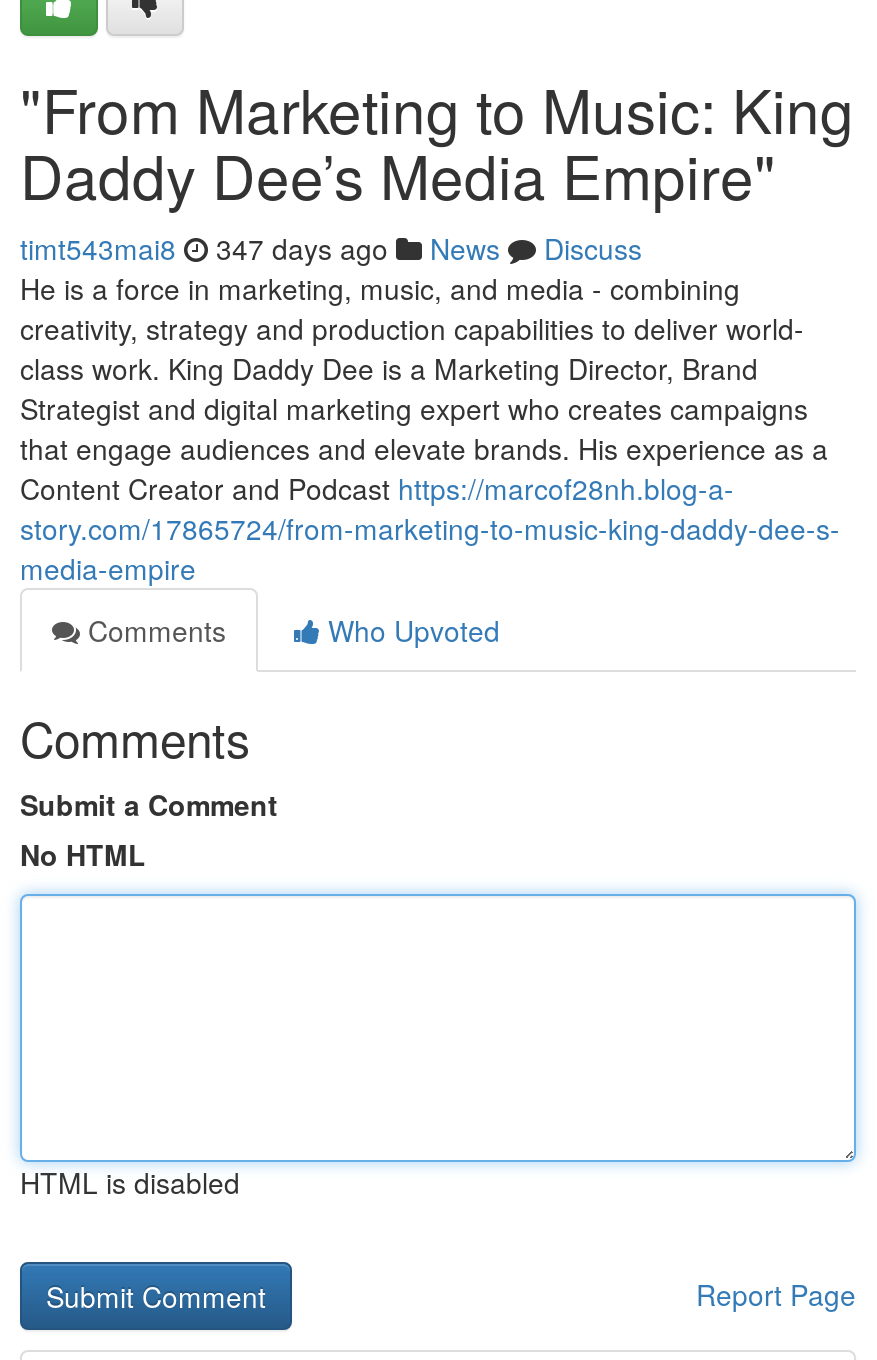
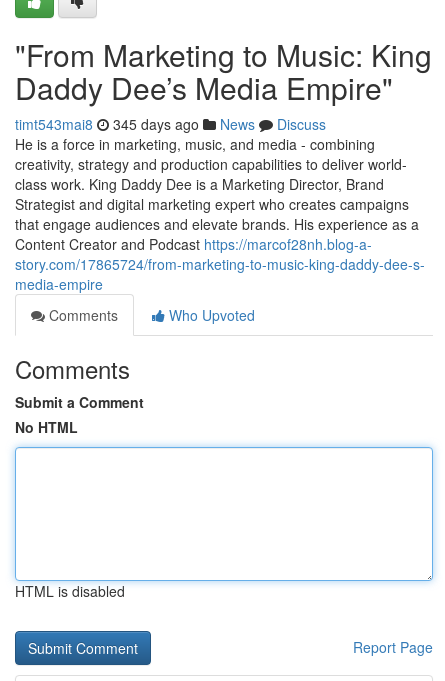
- timt543mai8 347 days ago News Discuss
+ timt543mai8 345 days ago News Discuss
